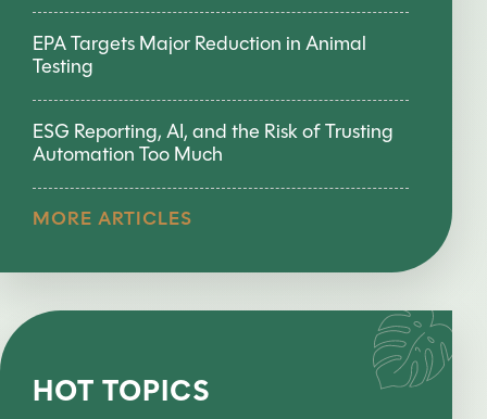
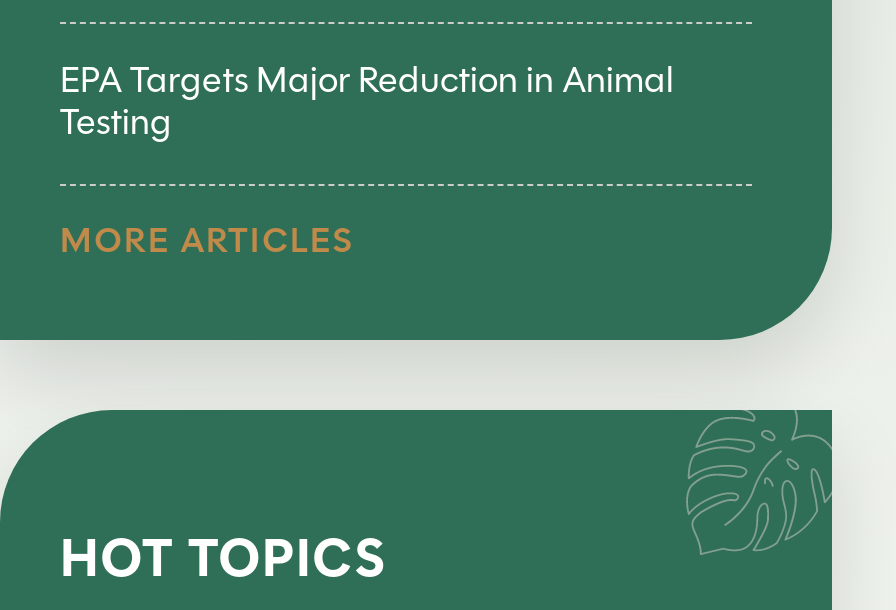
- ESG Reporting, AI, and the Risk of Trusting
- Automation Too Much
